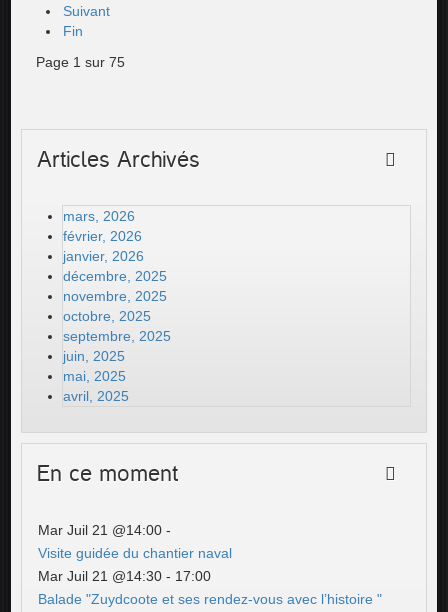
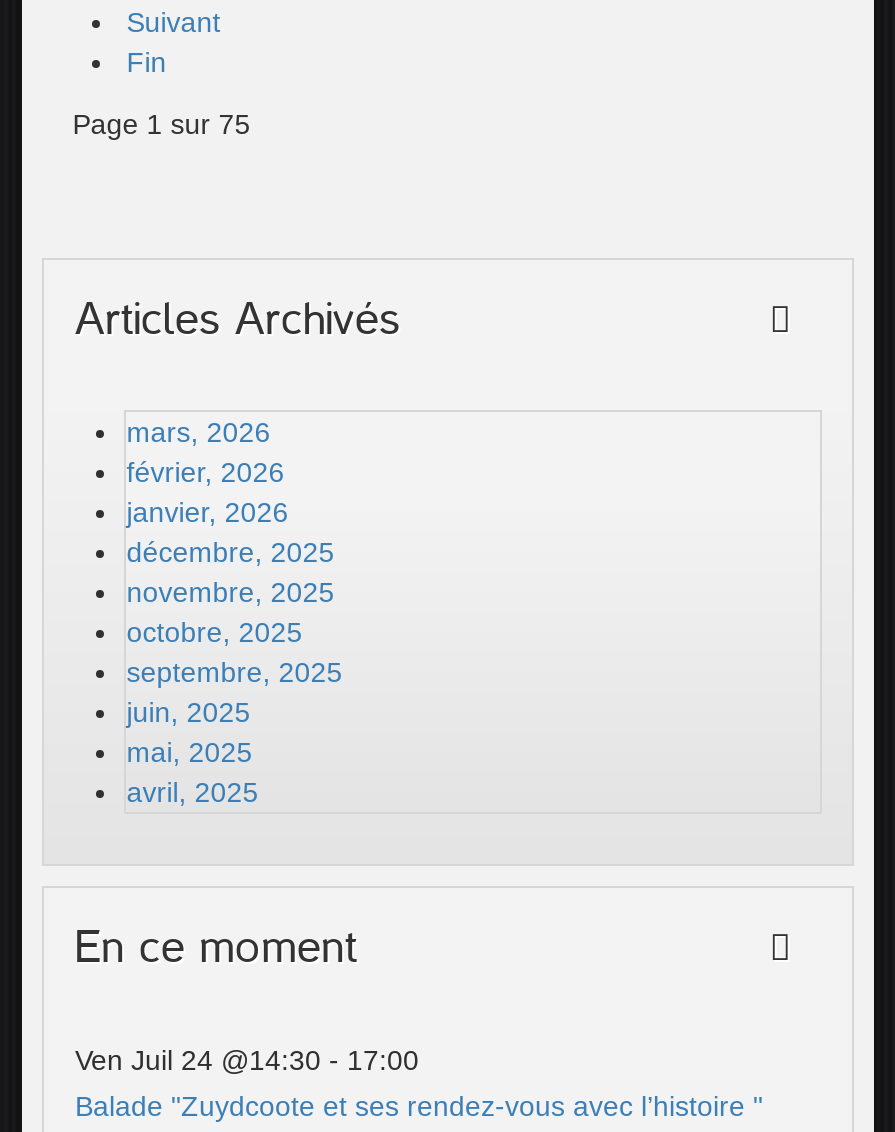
- Mar Juil 21 @14:00 -
- Visite guidée du chantier naval
- Mar Juil 21 @14:30 - 17:00
+ Ven Juil 24 @14:30 - 17:00
